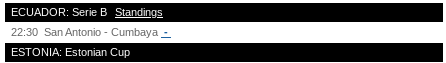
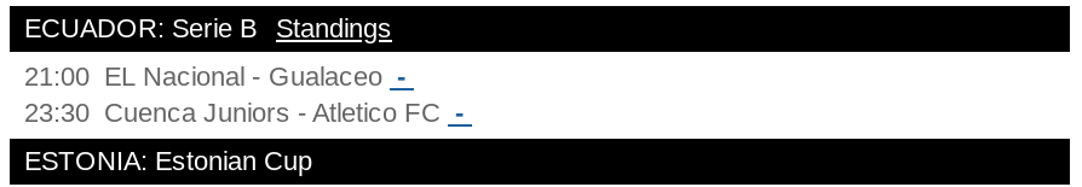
- 22:30 San Antonio - Cumbaya -
+ 21:00 EL Nacional - Gualaceo -
+ 23:30 Cuenca Juniors - Atletico FC -
